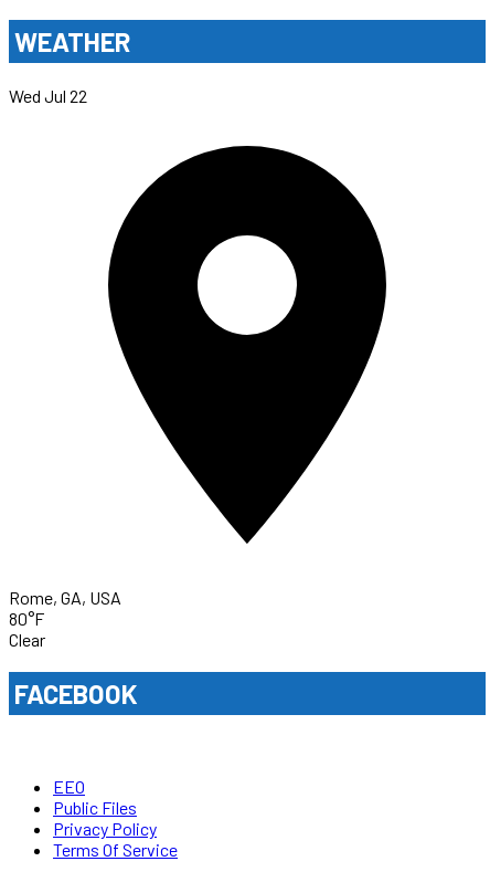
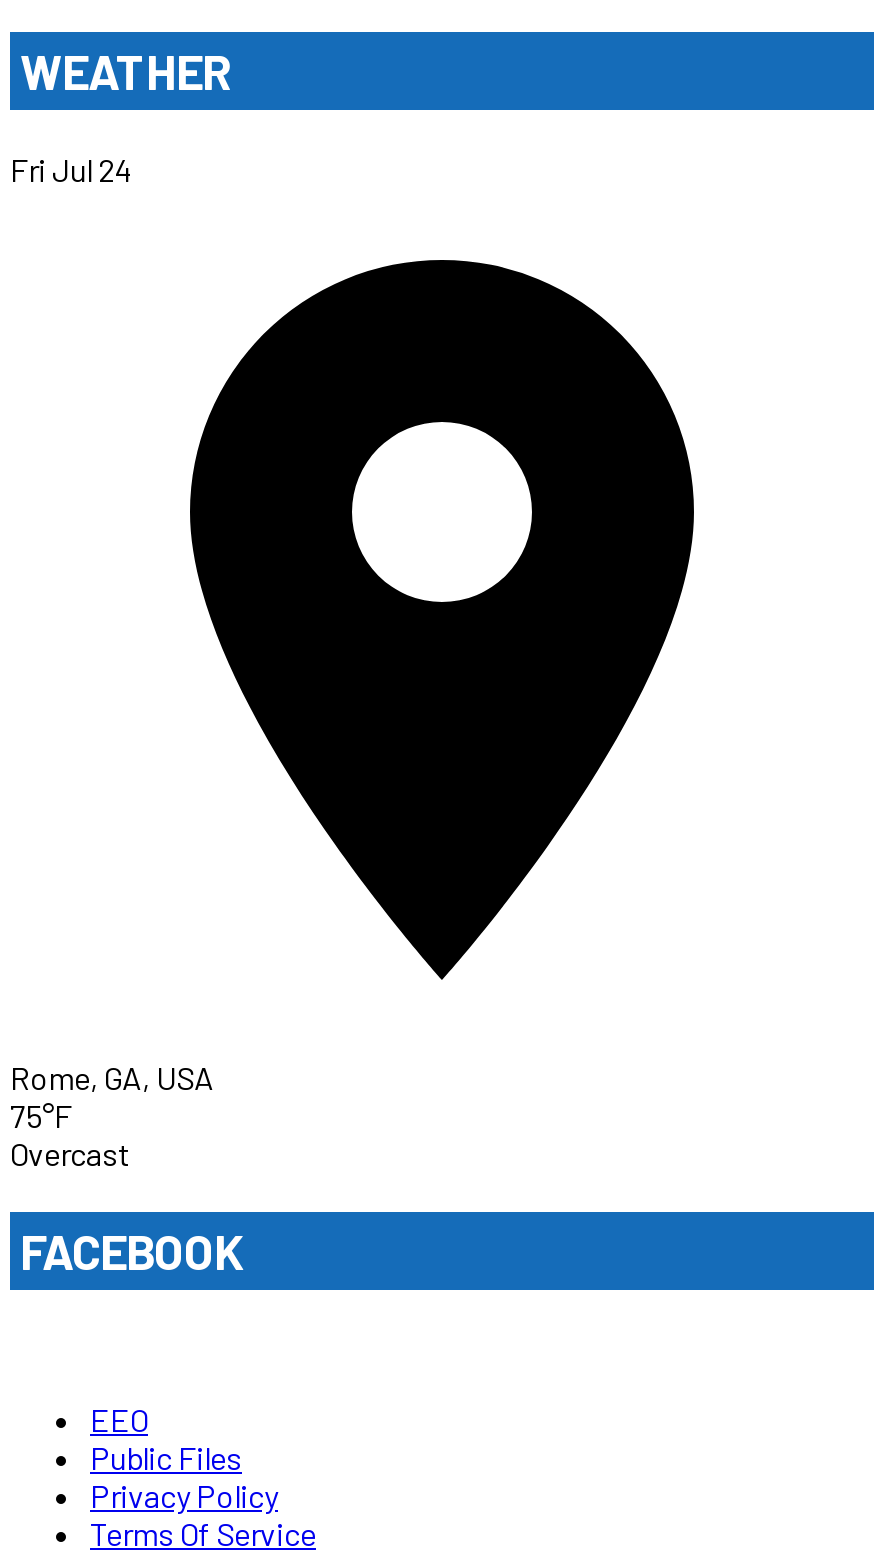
- Wed Jul 22
+ Fri Jul 24

- 80°F
- Clear
+ 75°F
+ Overcast
